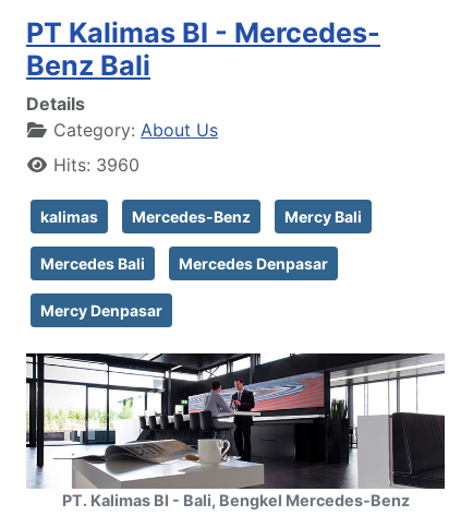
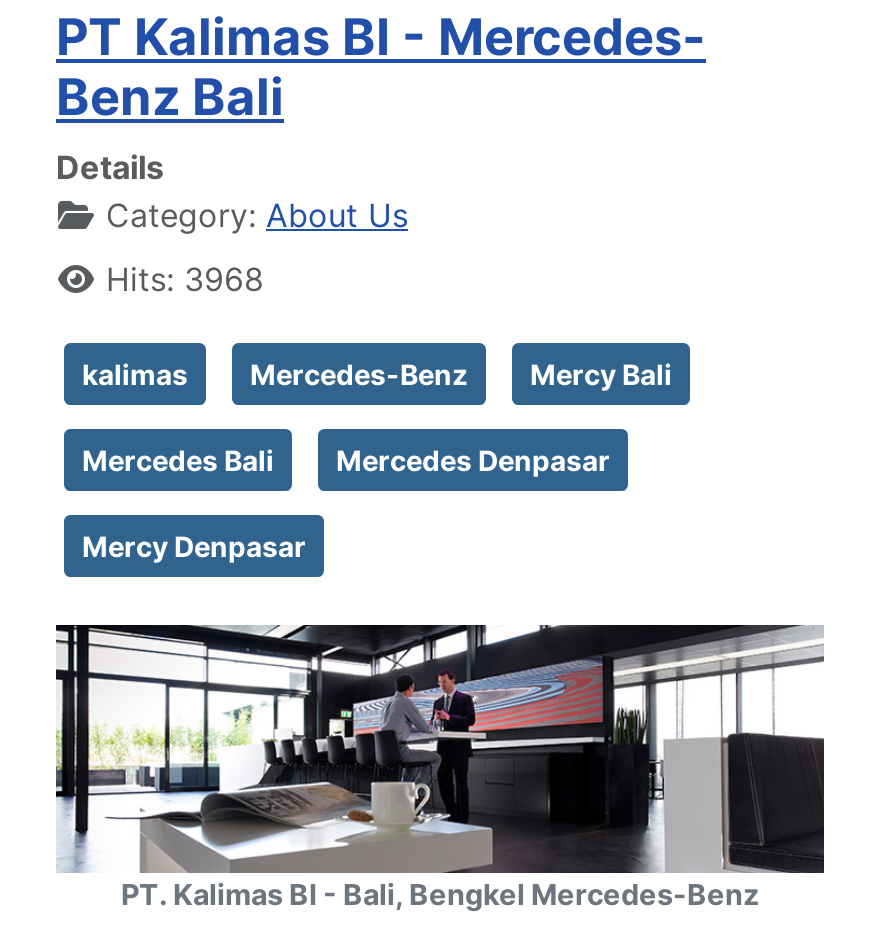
- Hits: 3960
+ Hits: 3968
